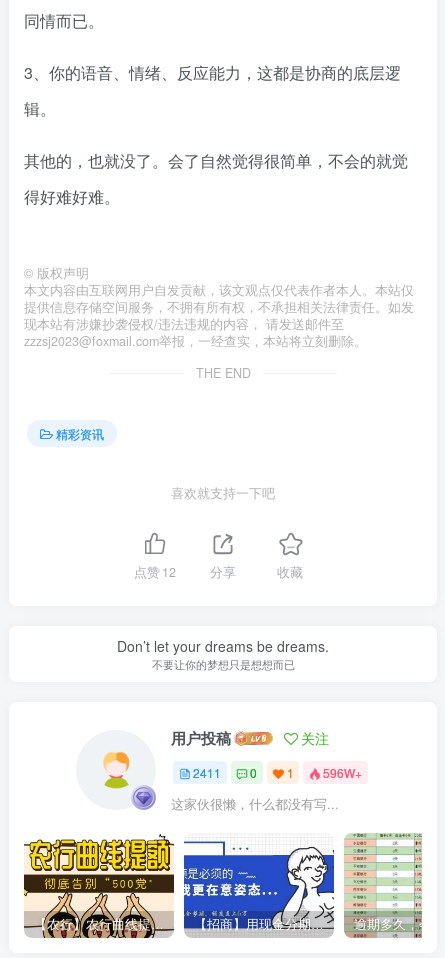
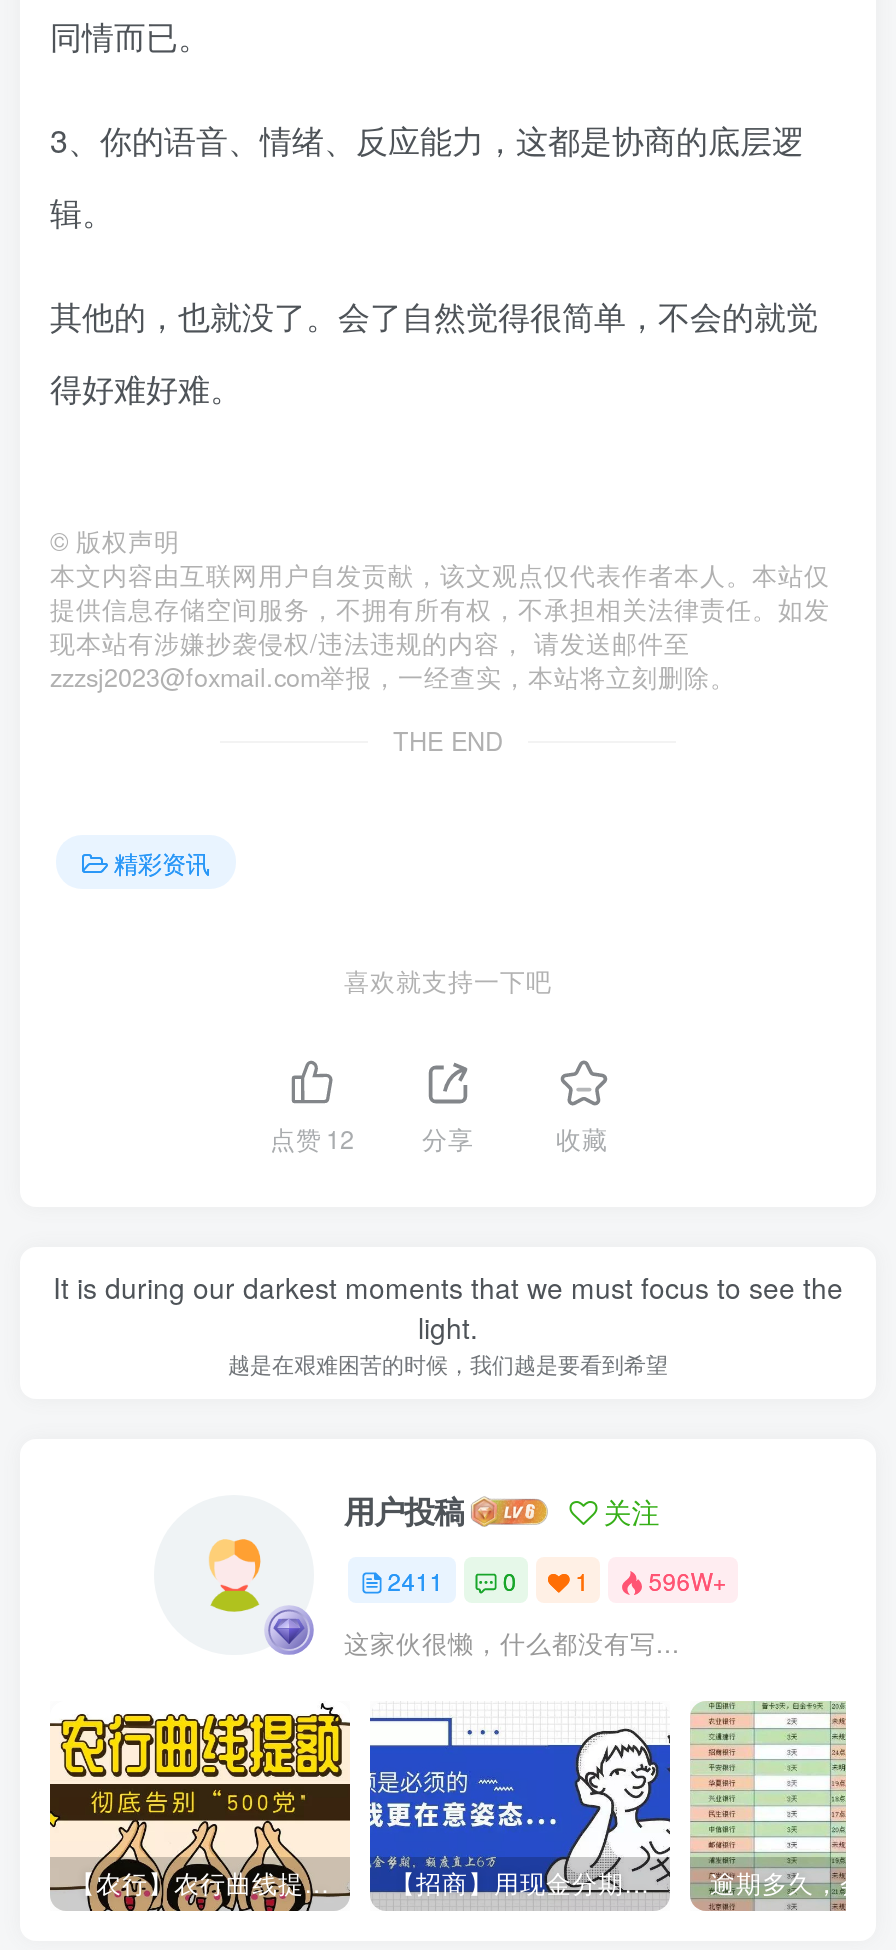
- Don’t let your dreams be dreams.
- 不要让你的梦想只是想想而已
+ It is during our darkest moments that we must focus to see the
+ light.
+ 越是在艰难困苦的时候，我们越是要看到希望
